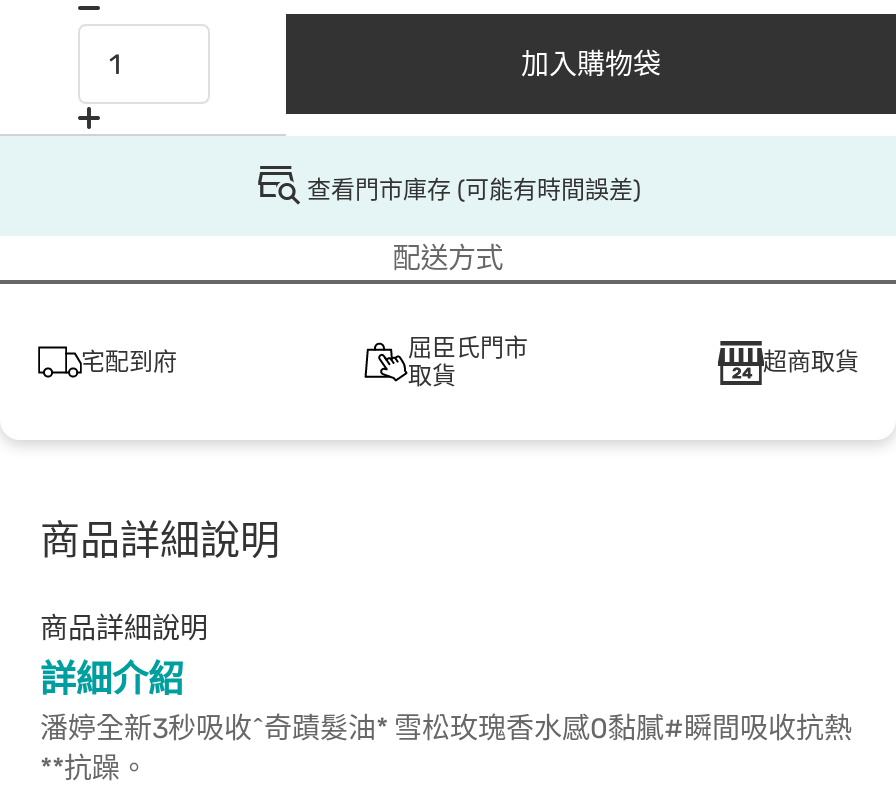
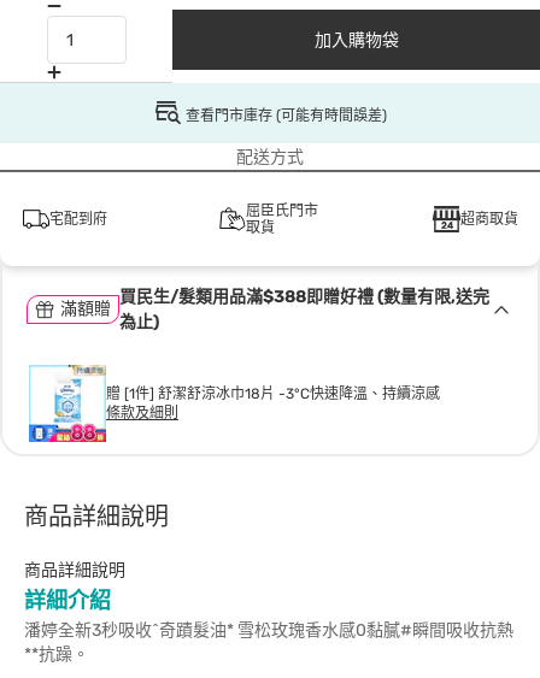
+ [image]
+ 贈 [1件] 舒潔舒涼冰巾18片 -3°C快速降溫、持續涼感
+ 條款及細則

+ 滿額贈

+ 買民生/髮類用品滿$388即贈好禮 (數量有限,送完
+ 為止)
